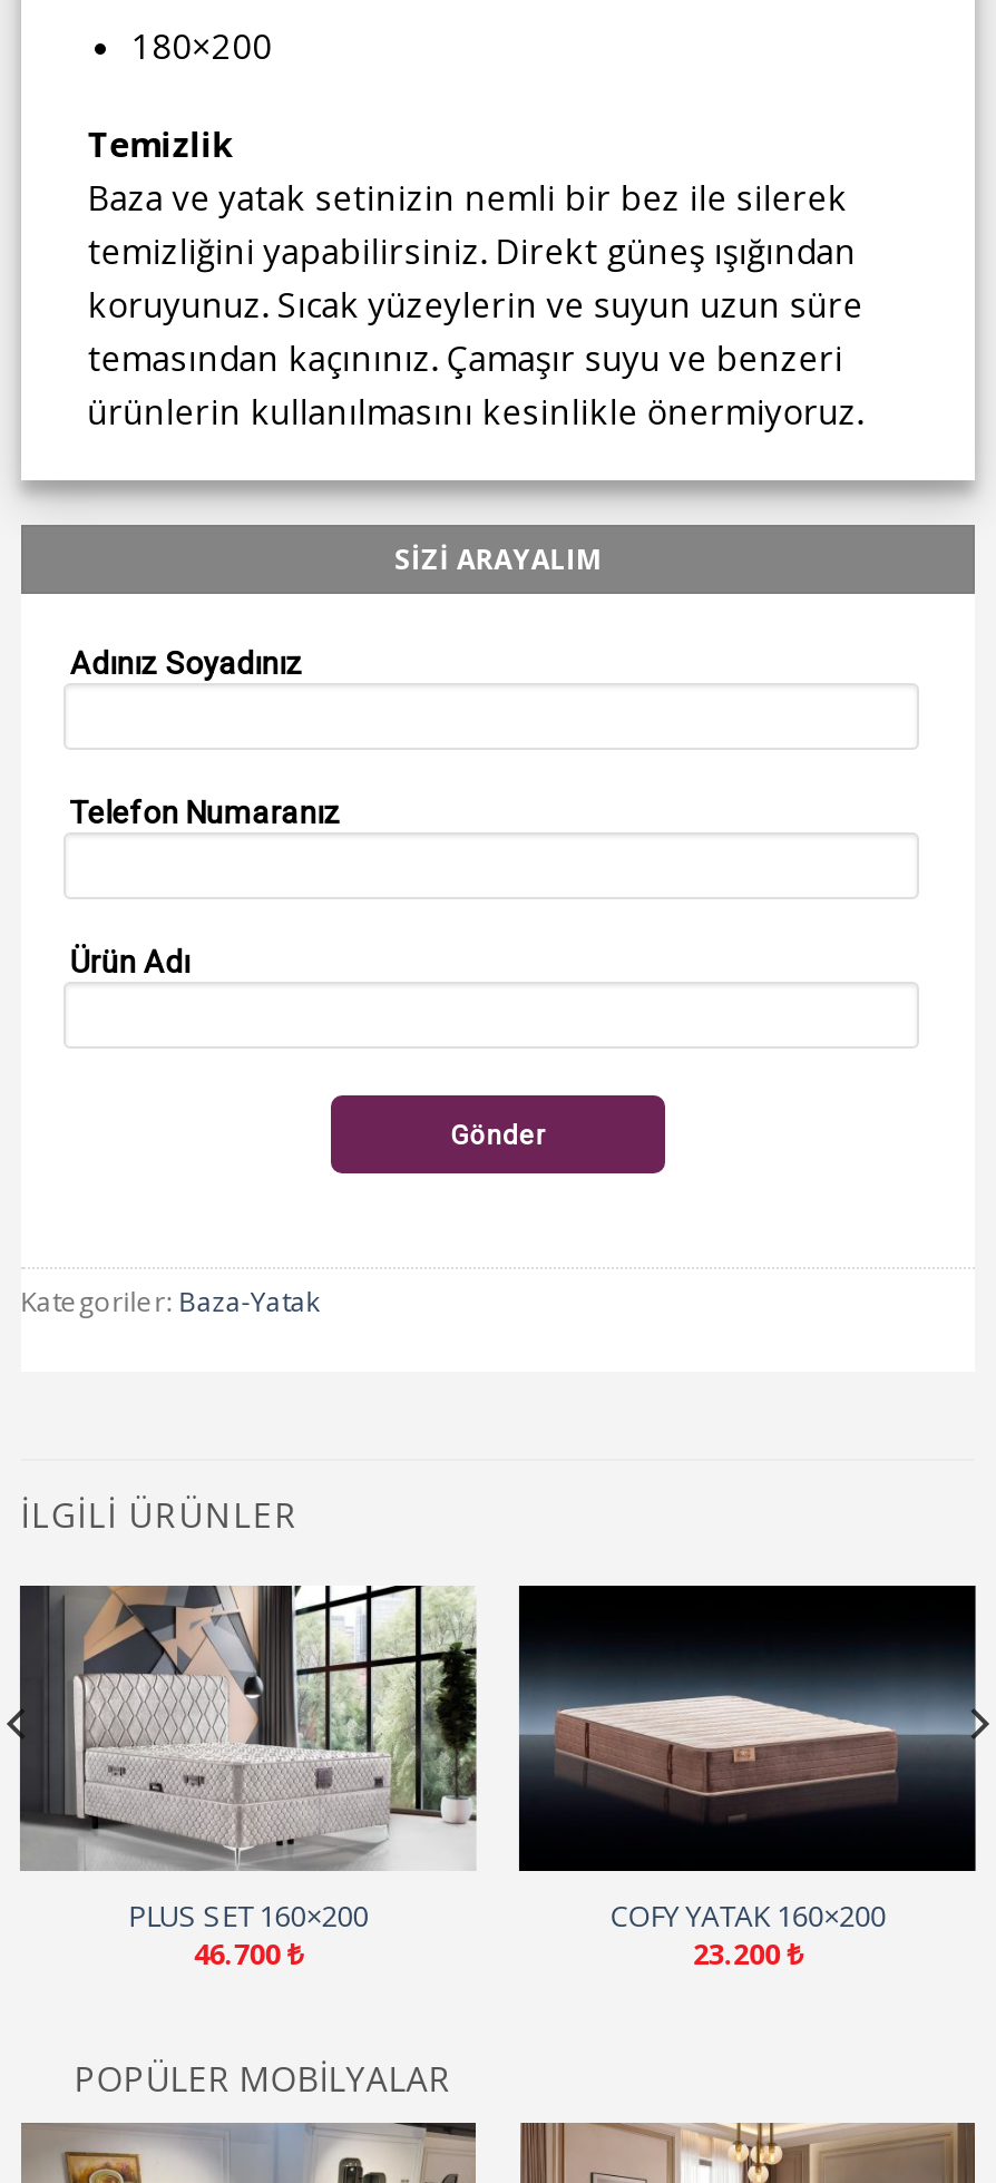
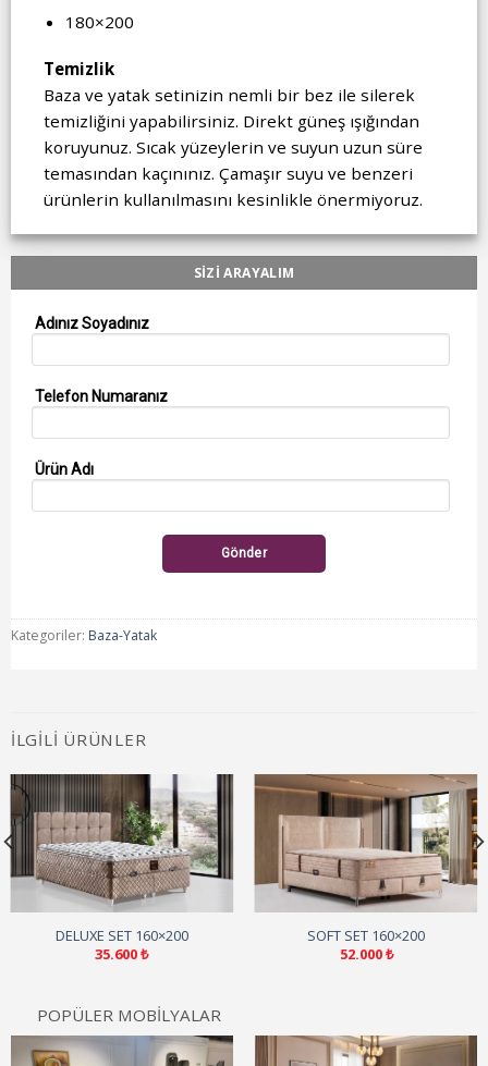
- [image]
- PLUS SET 160×200
- 46.700₺
+ [image]
+ DELUXE SET 160×200
+ 35.600₺

- [image]
- COFY YATAK 160×200
- 23.200 ₺
+ [image]
+ SOFT SET 160×200
+ 52.000 ₺
